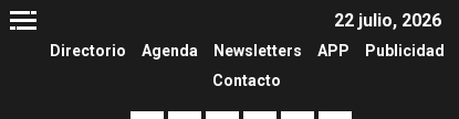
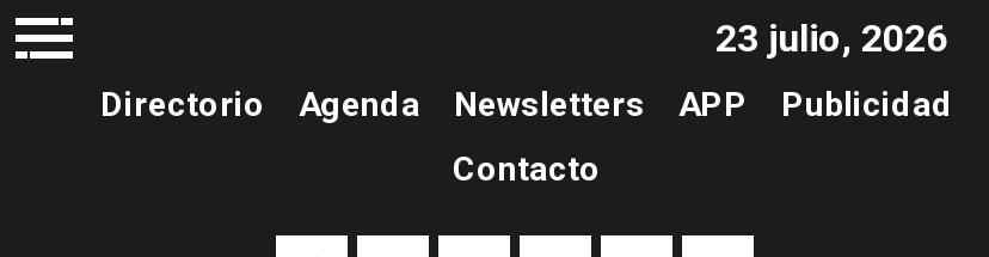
- 22 julio, 2026
+ 23 julio, 2026
